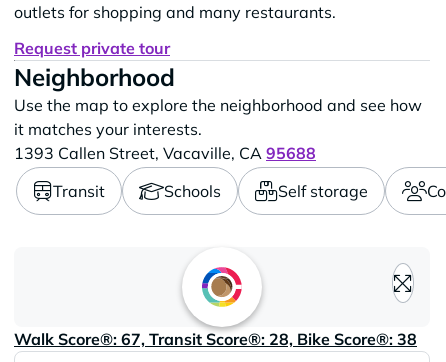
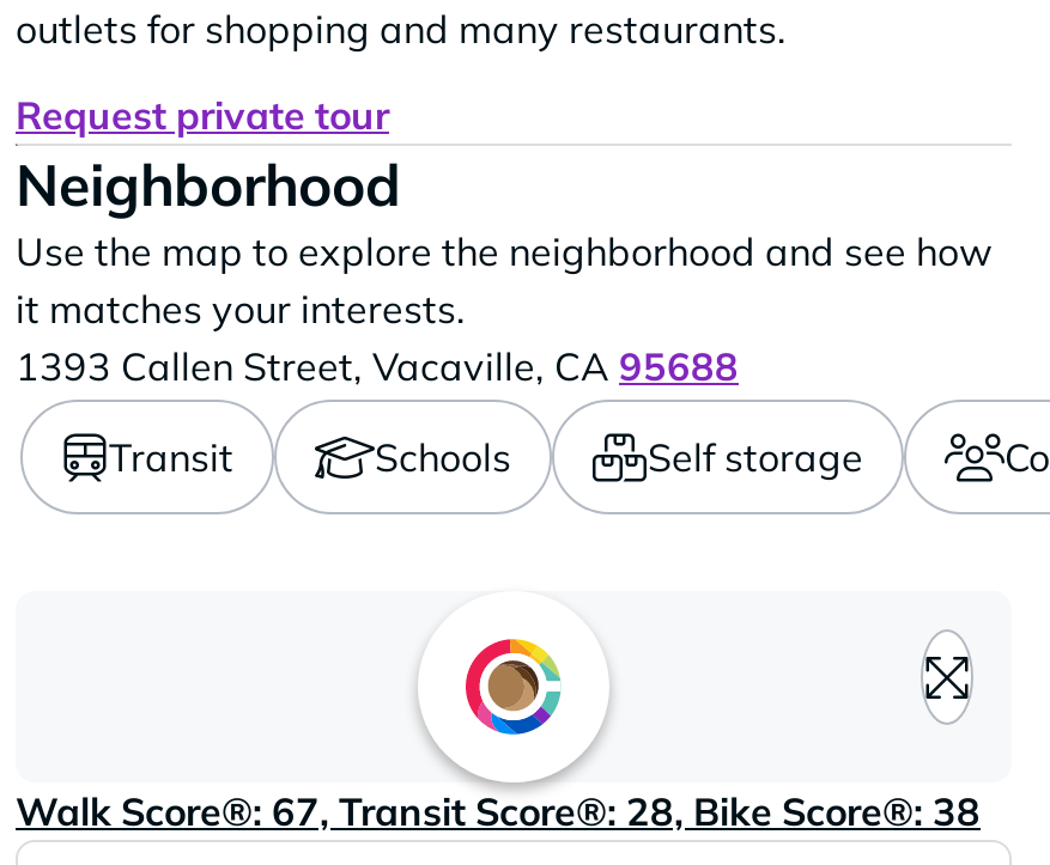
- [image]
+ [image]
